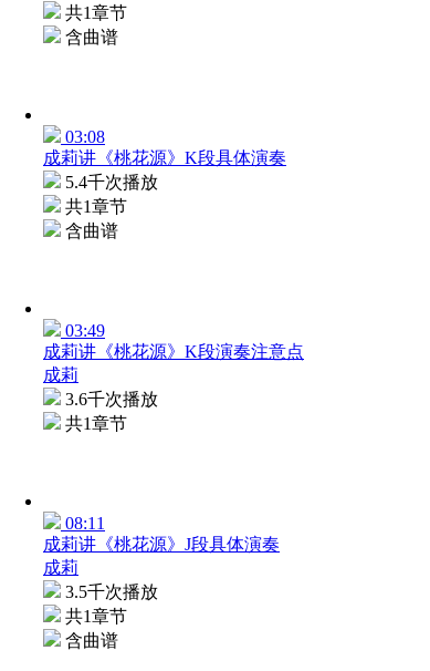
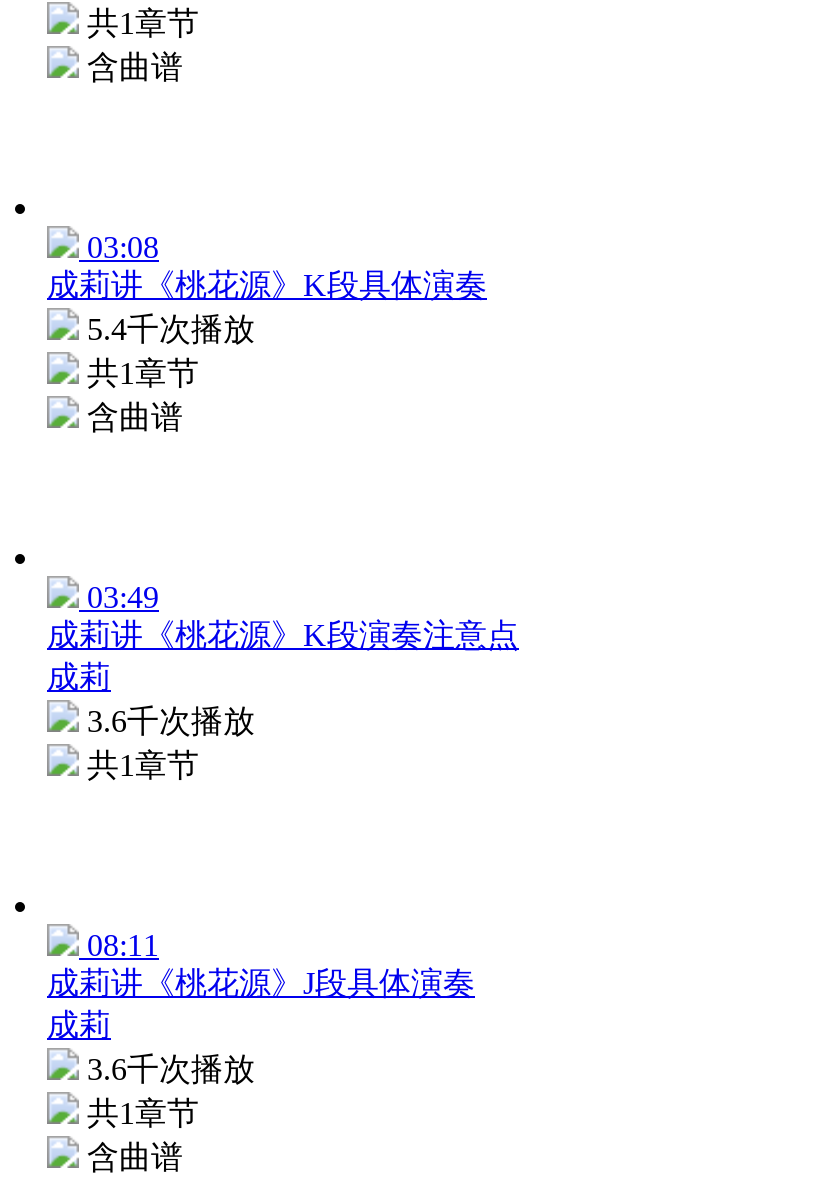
- 3.5千次播放
+ 3.6千次播放
